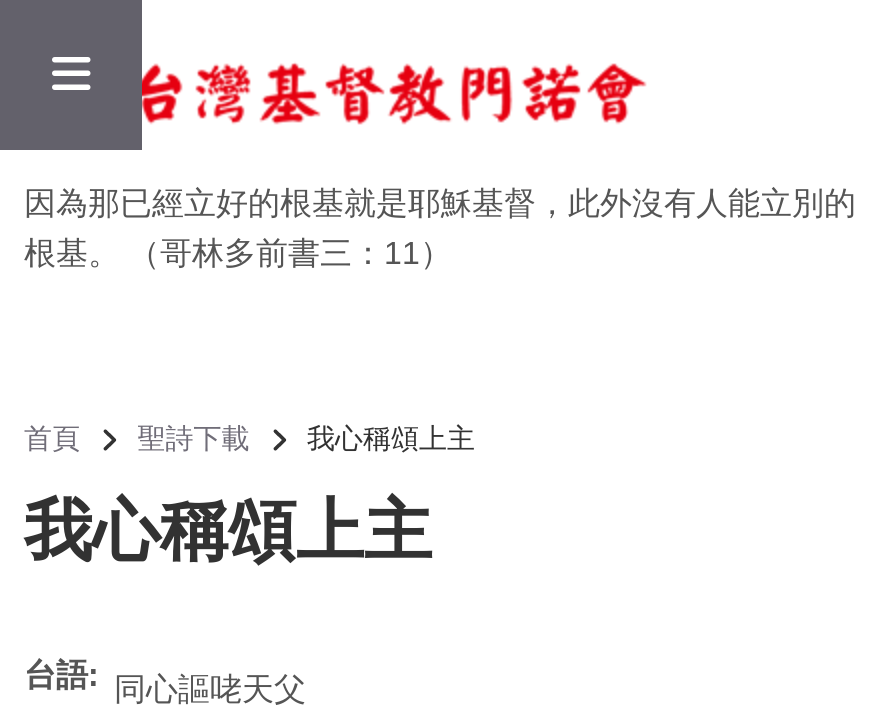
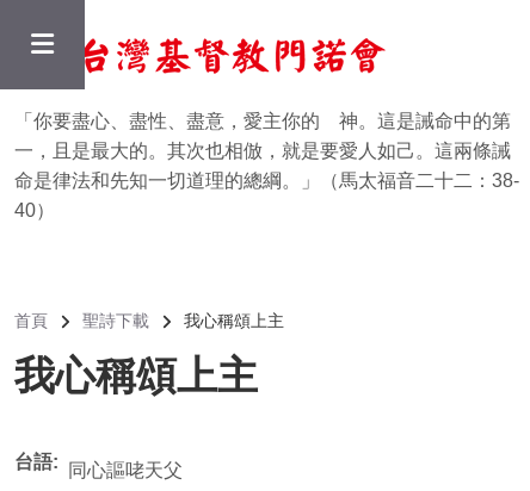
- 因為那已經立好的根基就是耶穌基督，此外沒有人能立別的
- 根基。 （哥林多前書三：11）
+ 「你要盡心、盡性、盡意，愛主你的 神。這是誡命中的第
+ 一，且是最大的。其次也相倣，就是要愛人如己。這兩條誡
+ 命是律法和先知一切道理的總綱。」（馬太福音二十二：38-
+ 40）
